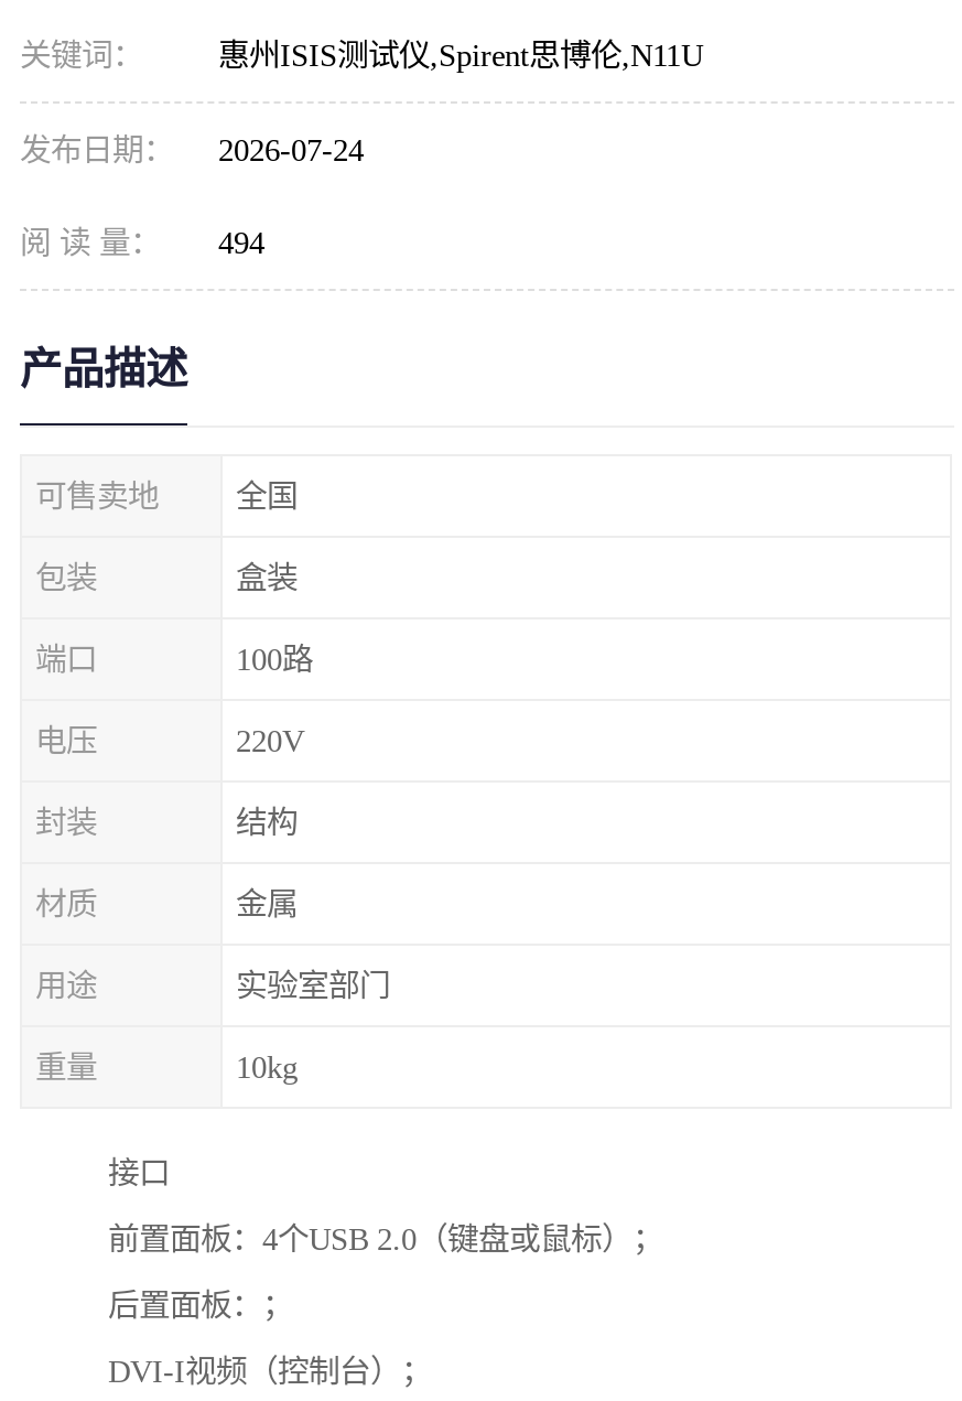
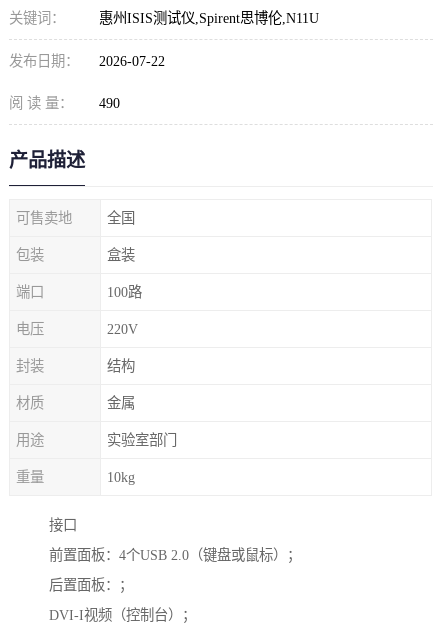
- 发布日期： 2026-07-24
+ 发布日期： 2026-07-22

- 阅 读 量： 494
+ 阅 读 量： 490
